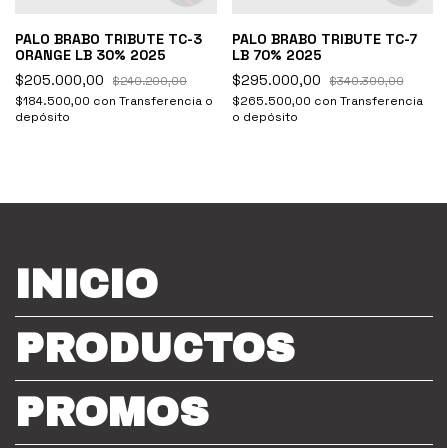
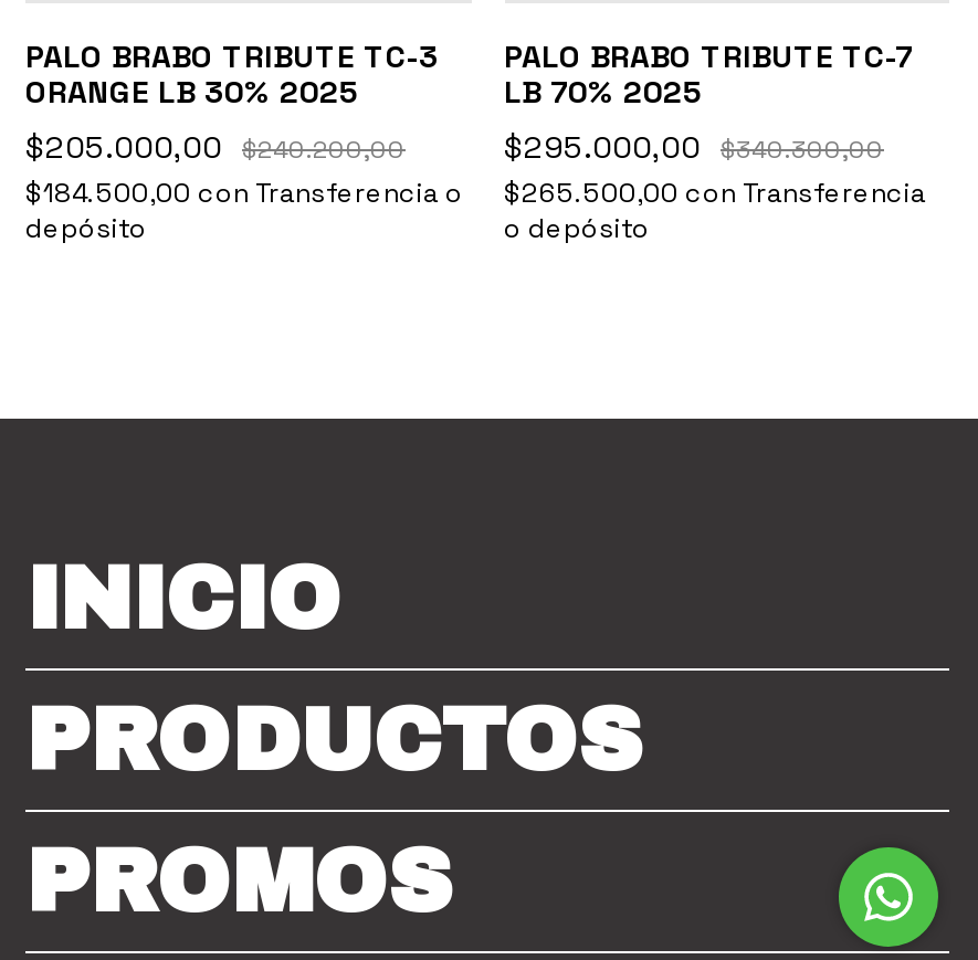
+ [image]
